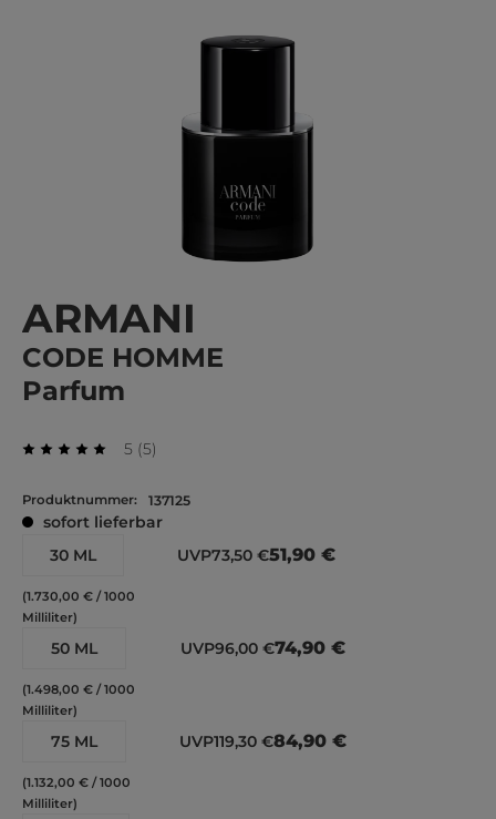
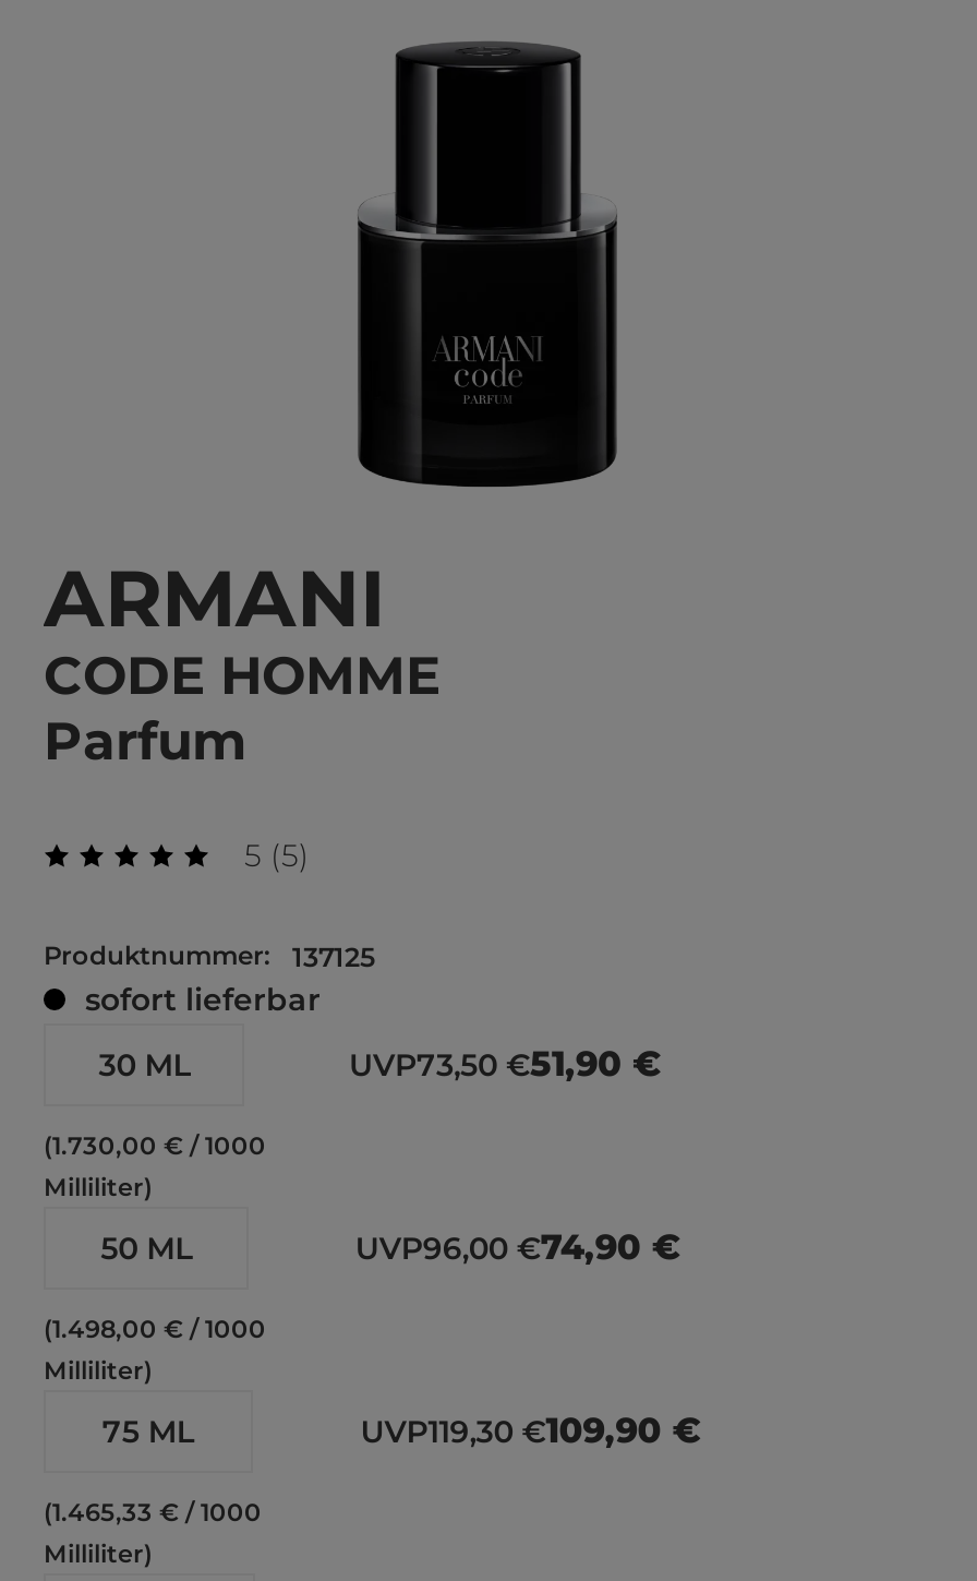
- UVP119,30 €84,90 €
+ UVP119,30 €109,90 €

- (1.132,00 € / 1000
+ (1.465,33 € / 1000
